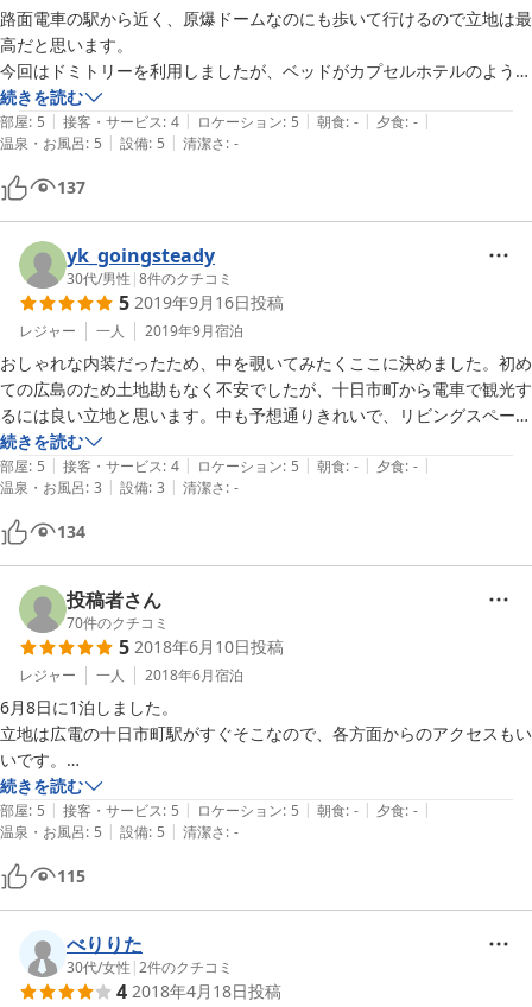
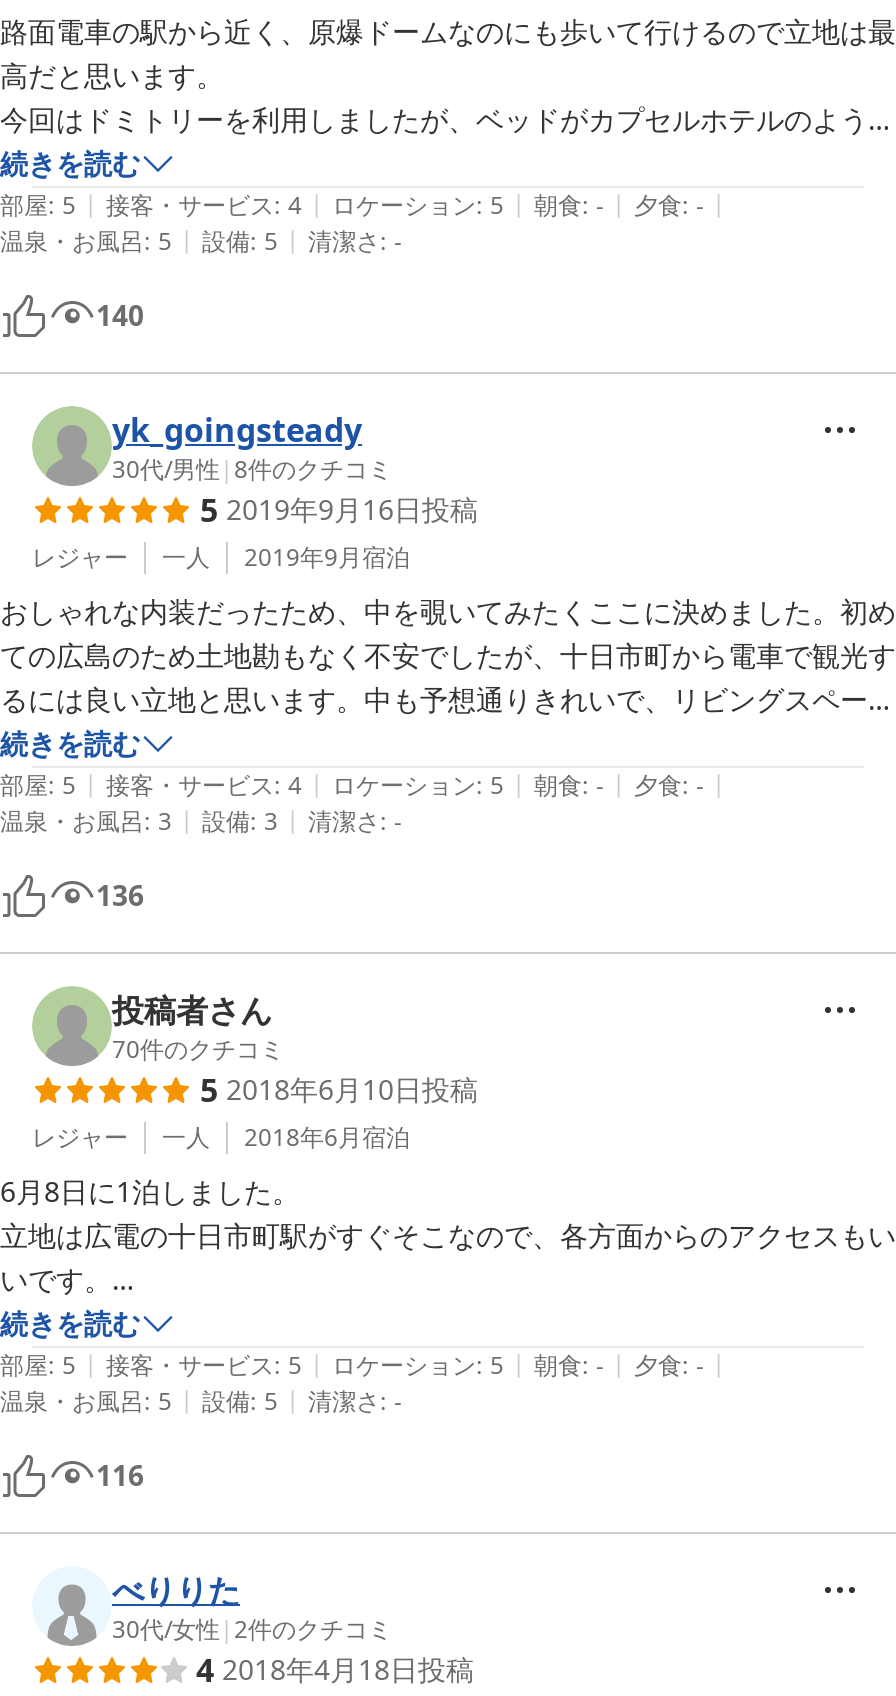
- 137
+ 140

- 134
+ 136

- 115
+ 116
